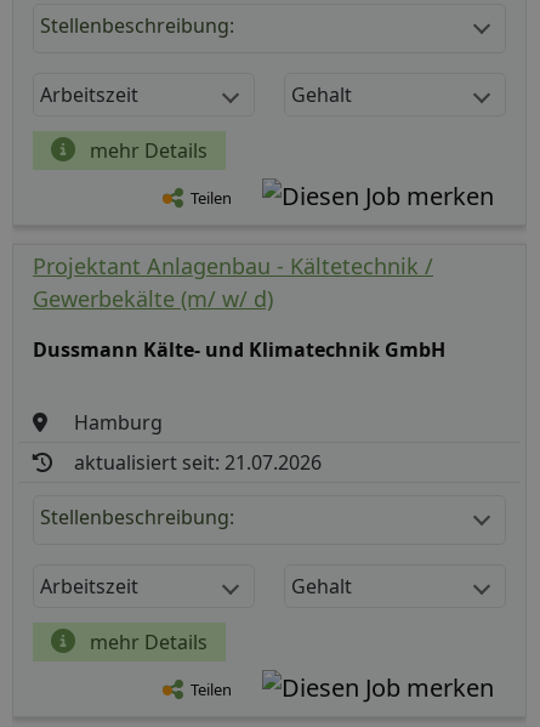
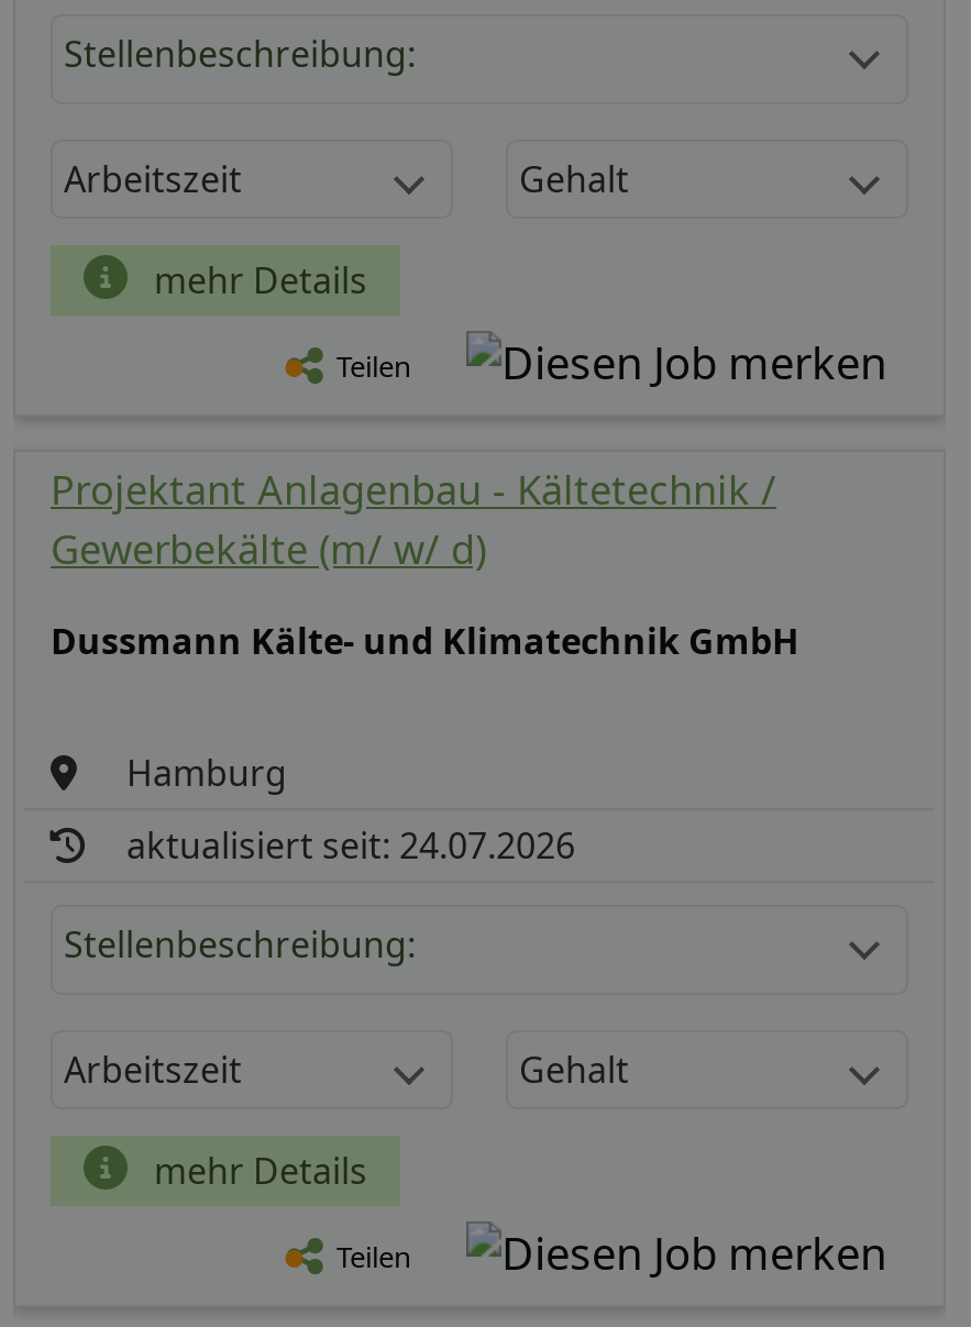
- aktualisiert seit: 21.07.2026
+ aktualisiert seit: 24.07.2026
